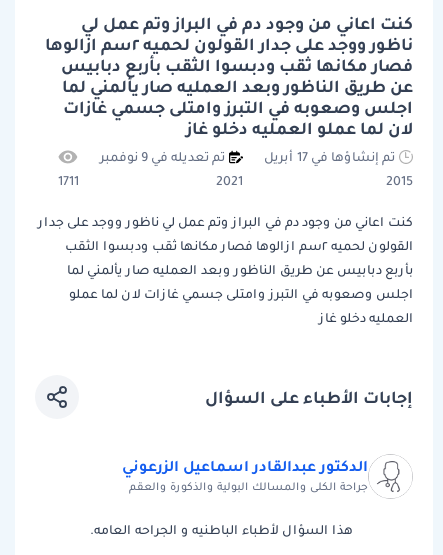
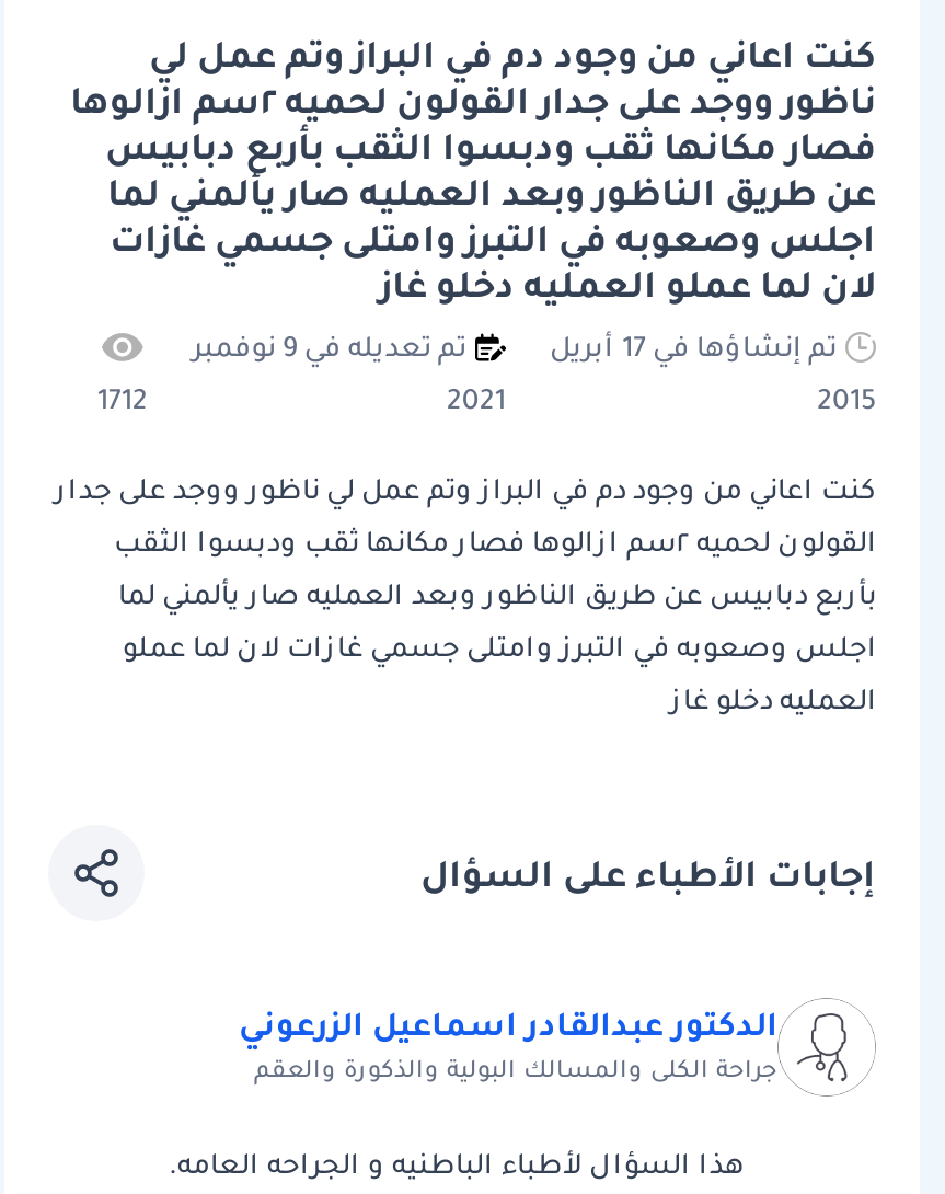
- 1711
+ 1712
